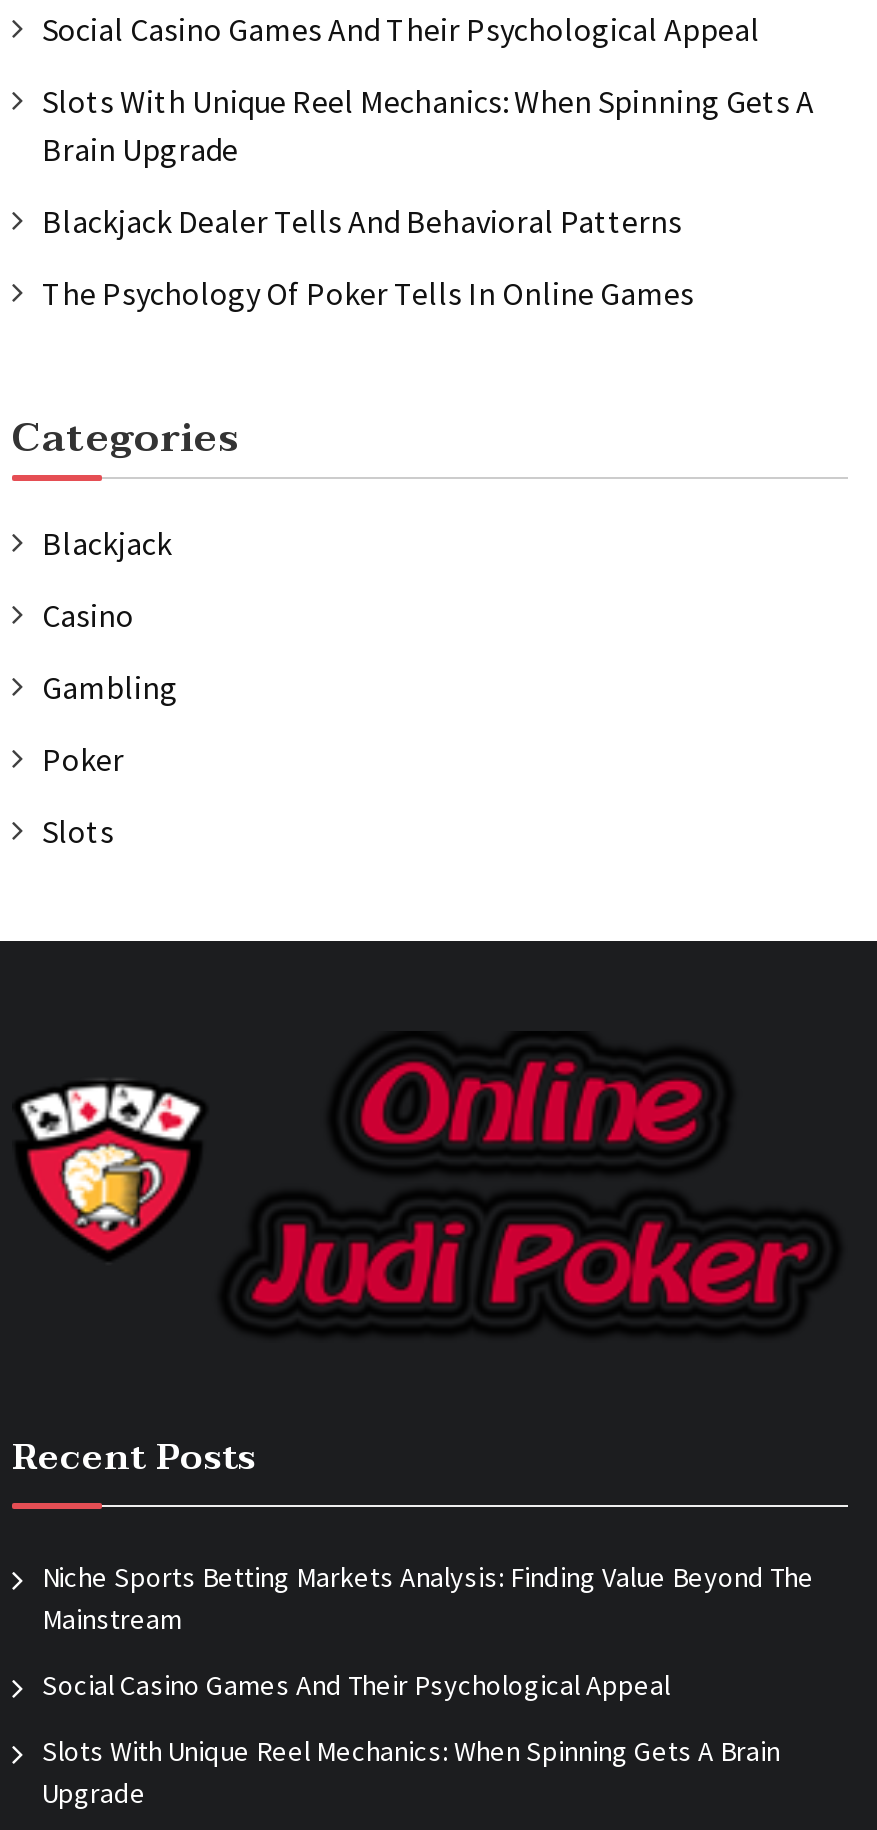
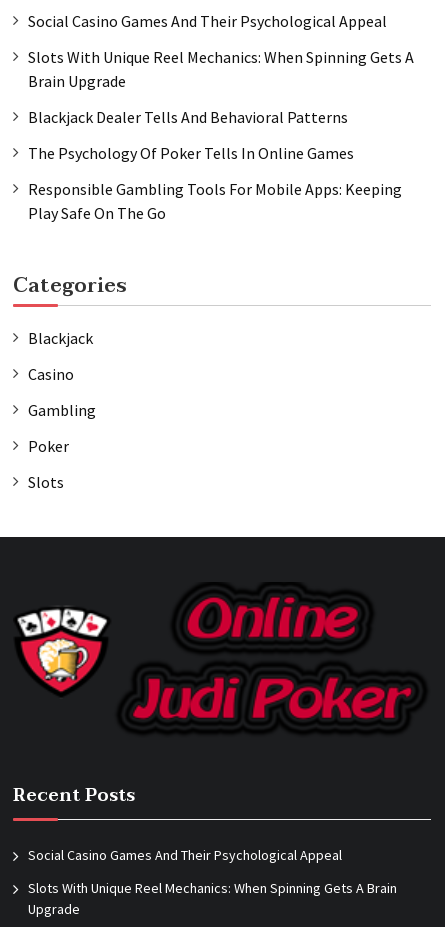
+ Responsible Gambling Tools For Mobile Apps: Keeping
+ Play Safe On The Go

moved down: [image] | Categories | Blackjack | Casino | Gambling | Poker | Slots | Recent Posts

- Niche Sports Betting Markets Analysis: Finding Value Beyond The
- Mainstream
